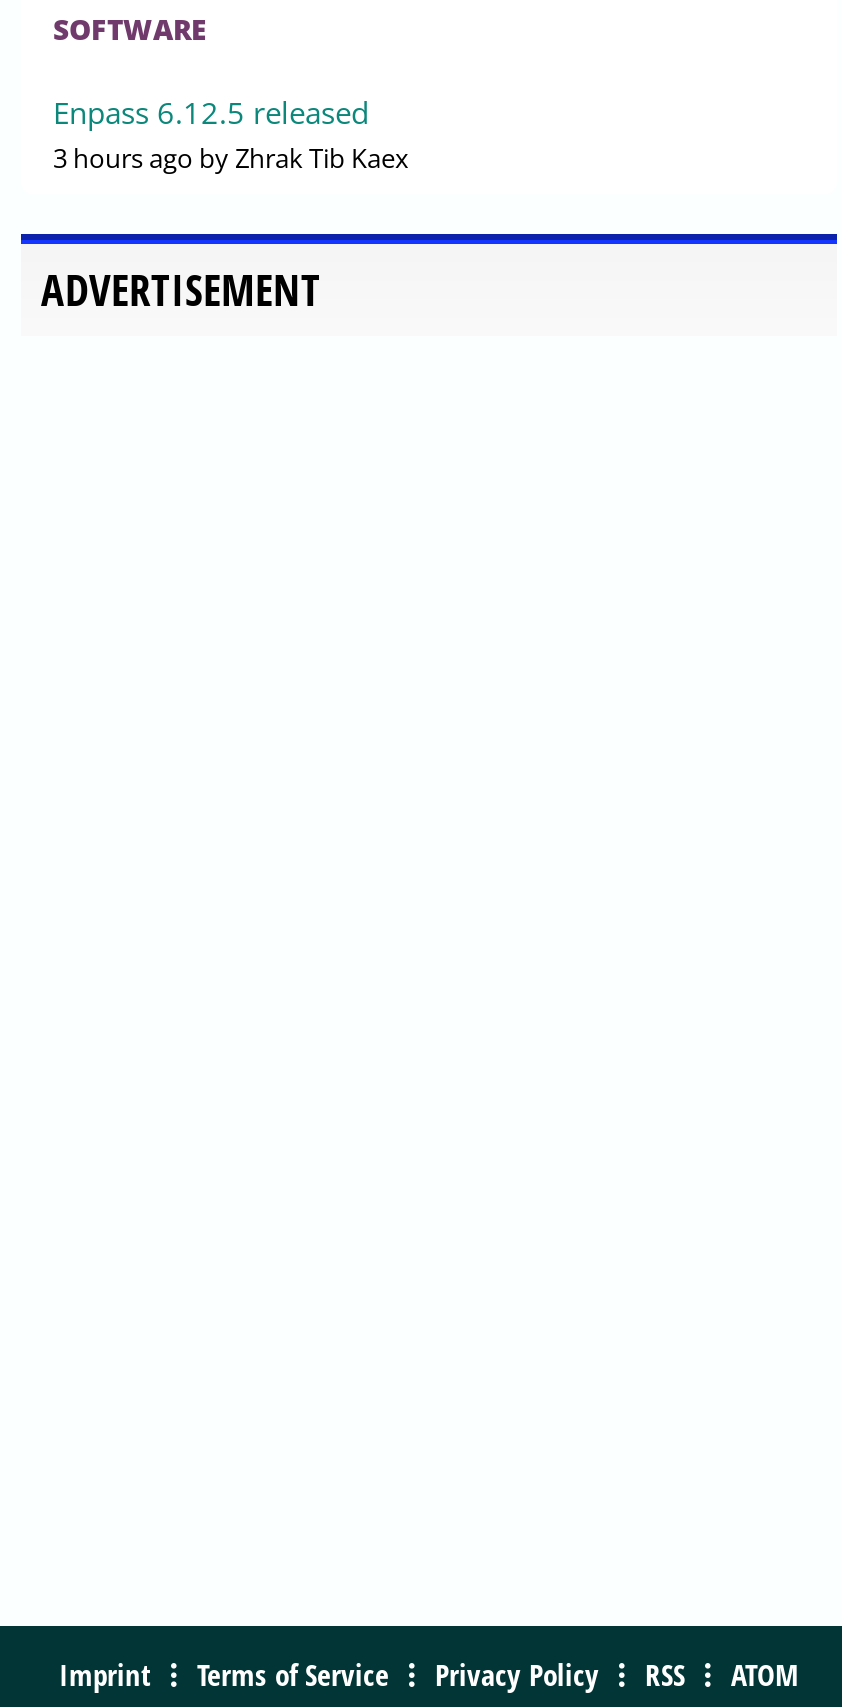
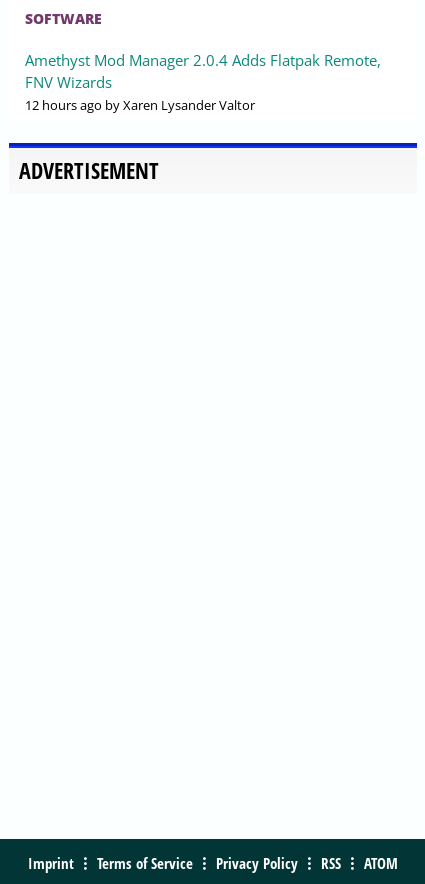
- Enpass 6.12.5 released
- 3 hours ago by Zhrak Tib Kaex
+ Amethyst Mod Manager 2.0.4 Adds Flatpak Remote,
+ FNV Wizards
+ 12 hours ago by Xaren Lysander Valtor
